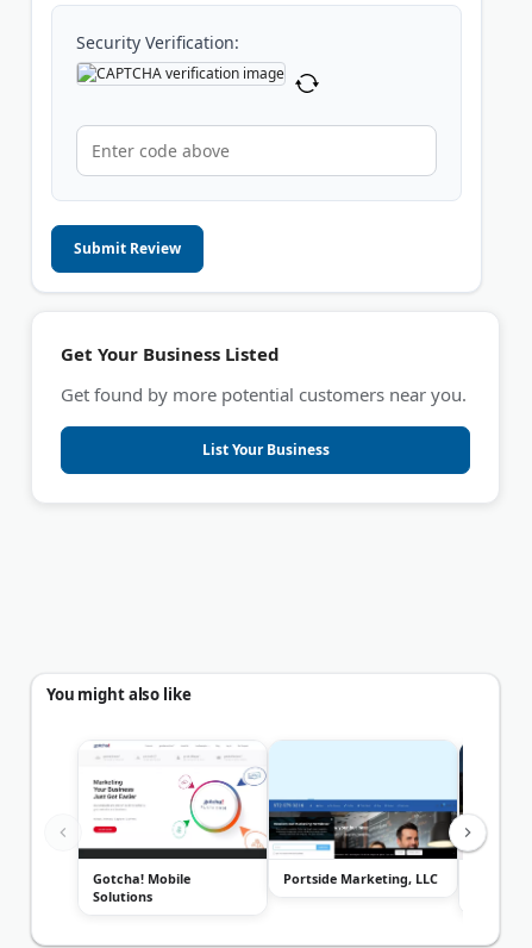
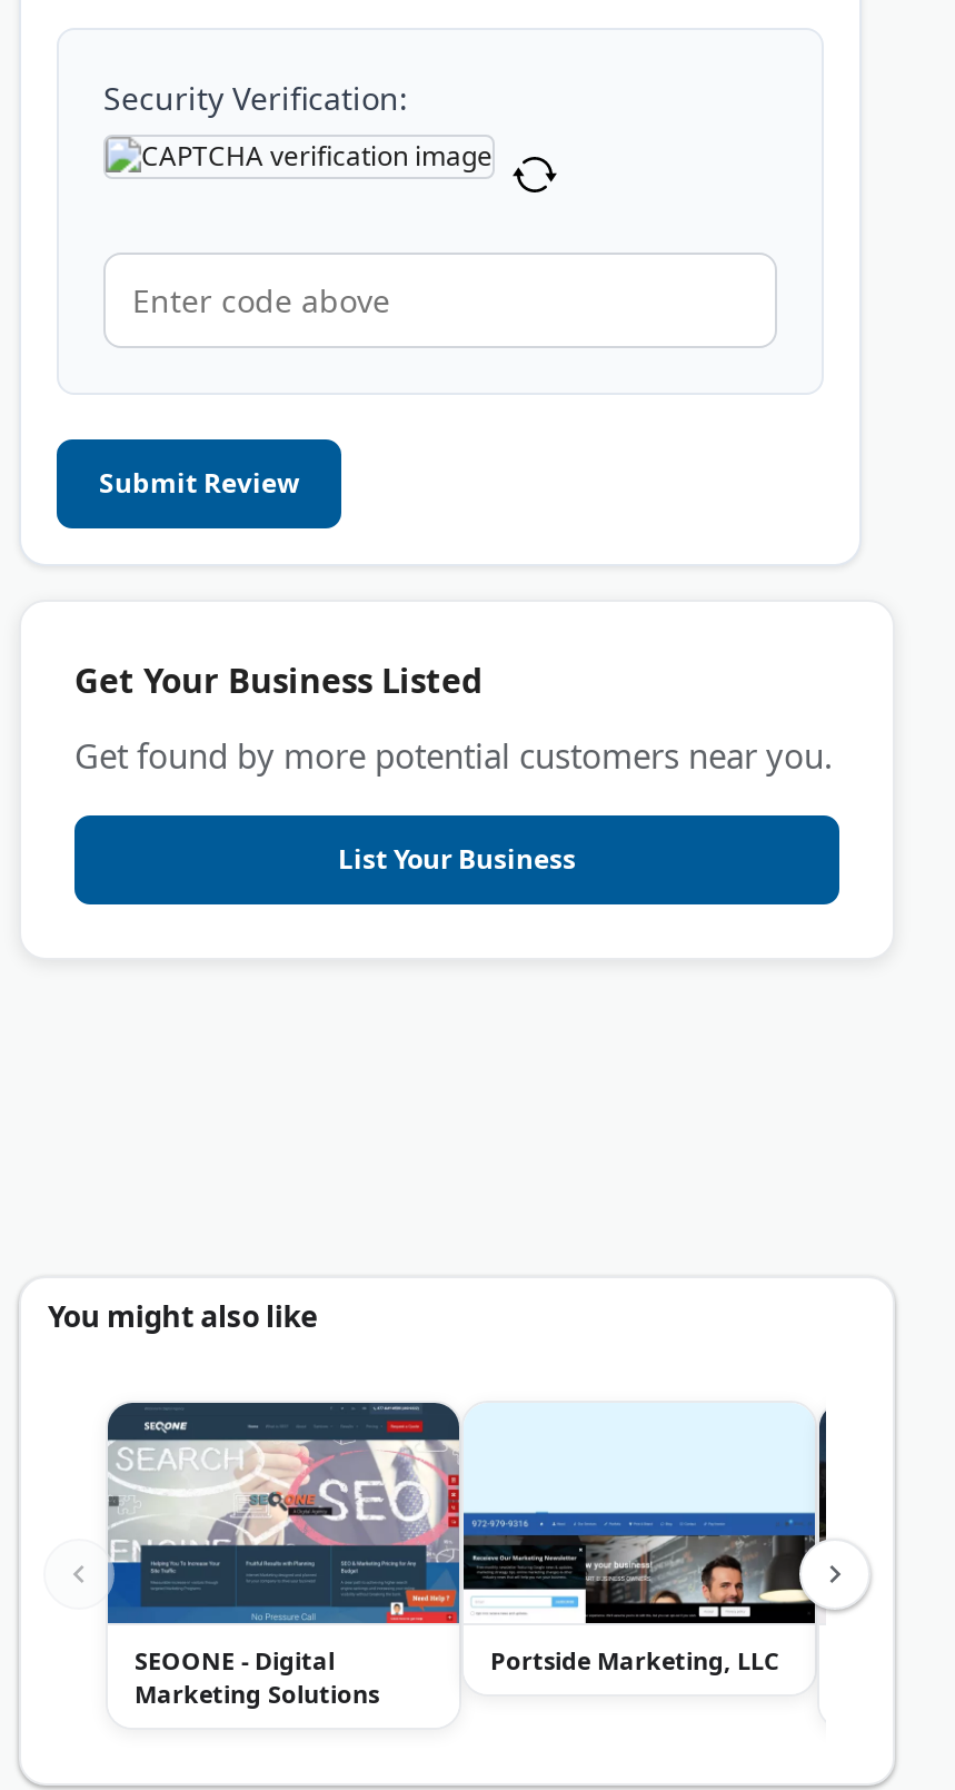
- [image]
- Gotcha! Mobile
- Solutions
+ [image]
+ SEOONE - Digital
+ Marketing Solutions
